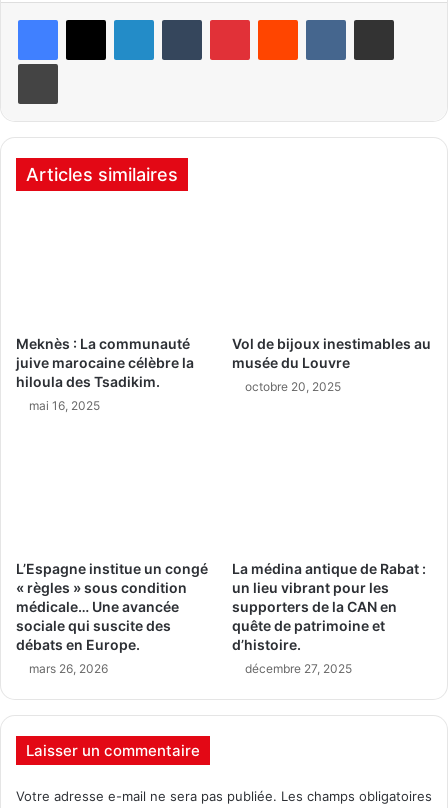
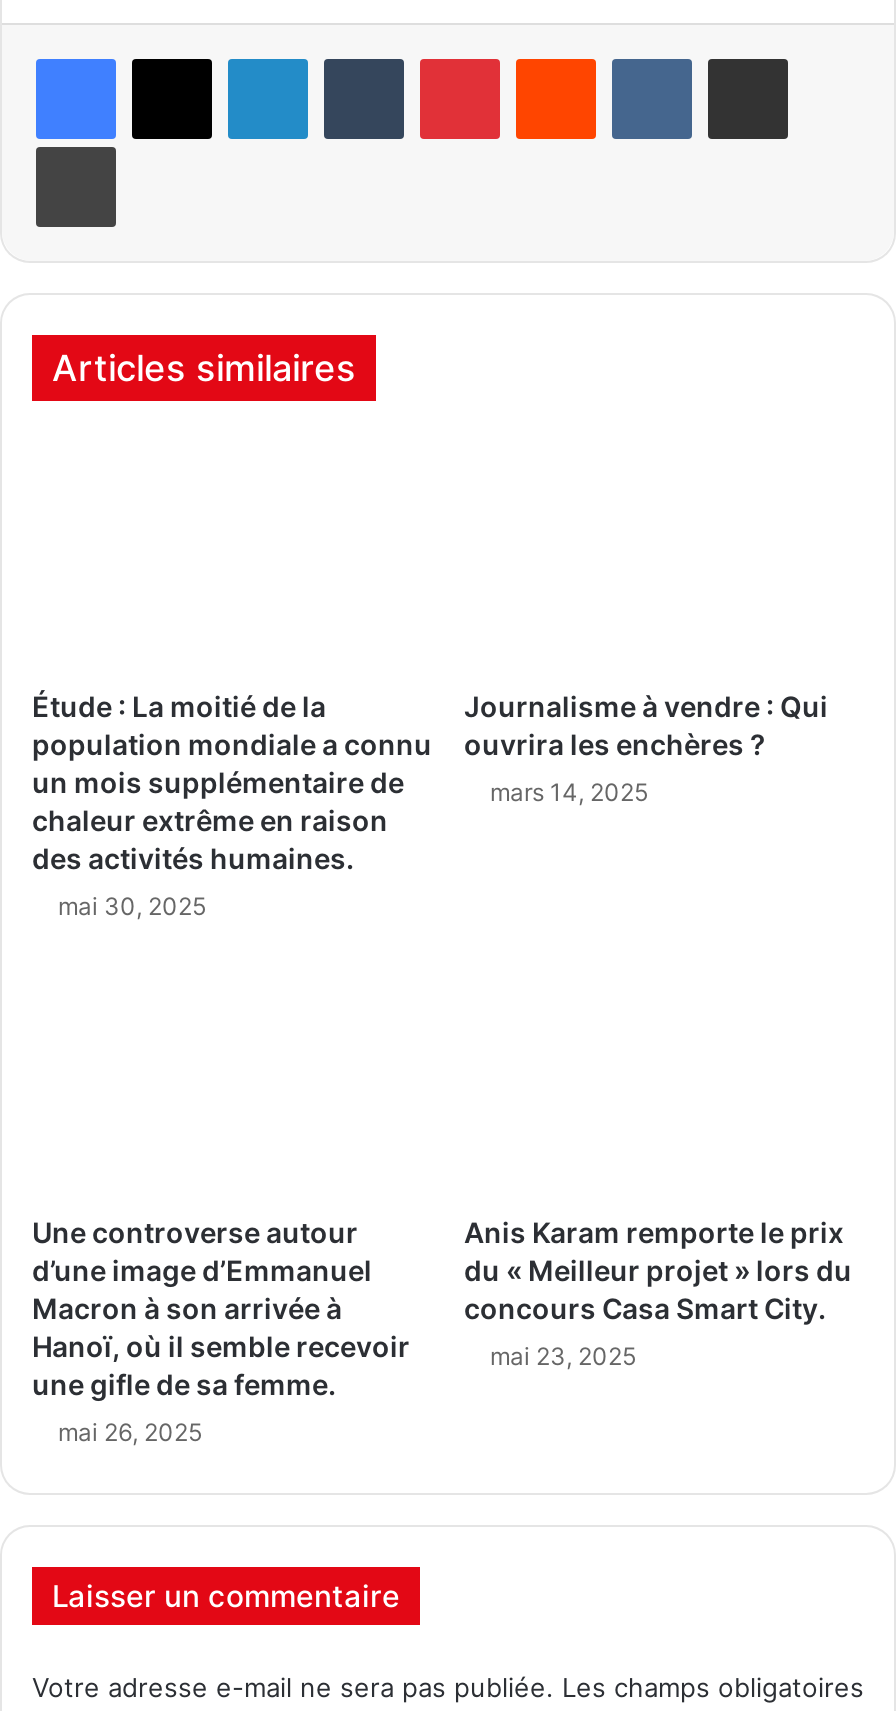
- Meknès : La communauté
- juive marocaine célèbre la
- hiloula des Tsadikim.
+ Étude : La moitié de la
+ population mondiale a connu
+ un mois supplémentaire de
+ chaleur extrême en raison
+ des activités humaines.

- Vol de bijoux inestimables au
- musée du Louvre
+ Journalisme à vendre : Qui
+ ouvrira les enchères ?

- octobre 20, 2025
+ mars 14, 2025

- mai 16, 2025
+ mai 30, 2025

- L’Espagne institue un congé
- « règles » sous condition
- médicale… Une avancée
- sociale qui suscite des
- débats en Europe.
+ Une controverse autour
+ d’une image d’Emmanuel
+ Macron à son arrivée à
+ Hanoï, où il semble recevoir
+ une gifle de sa femme.

- La médina antique de Rabat :
- un lieu vibrant pour les
- supporters de la CAN en
- quête de patrimoine et
- d’histoire.
+ Anis Karam remporte le prix
+ du « Meilleur projet » lors du
+ concours Casa Smart City.

- mars 26, 2026
+ mai 26, 2025

- décembre 27, 2025
+ mai 23, 2025
